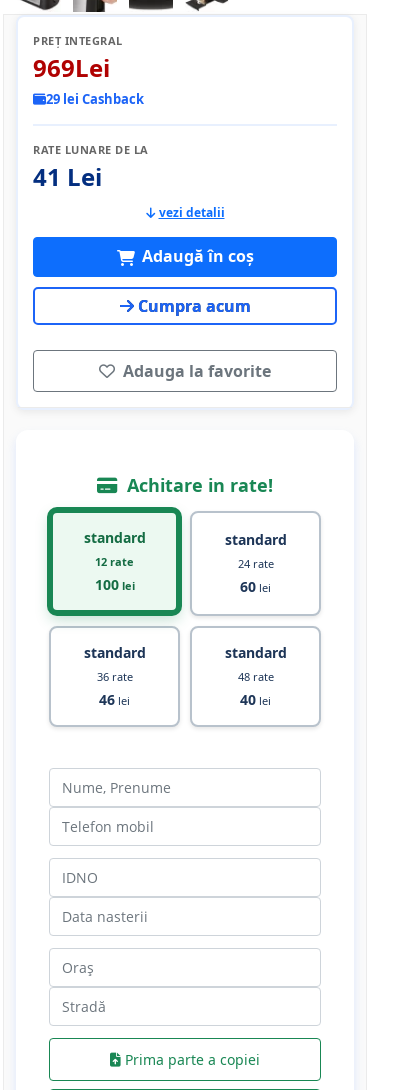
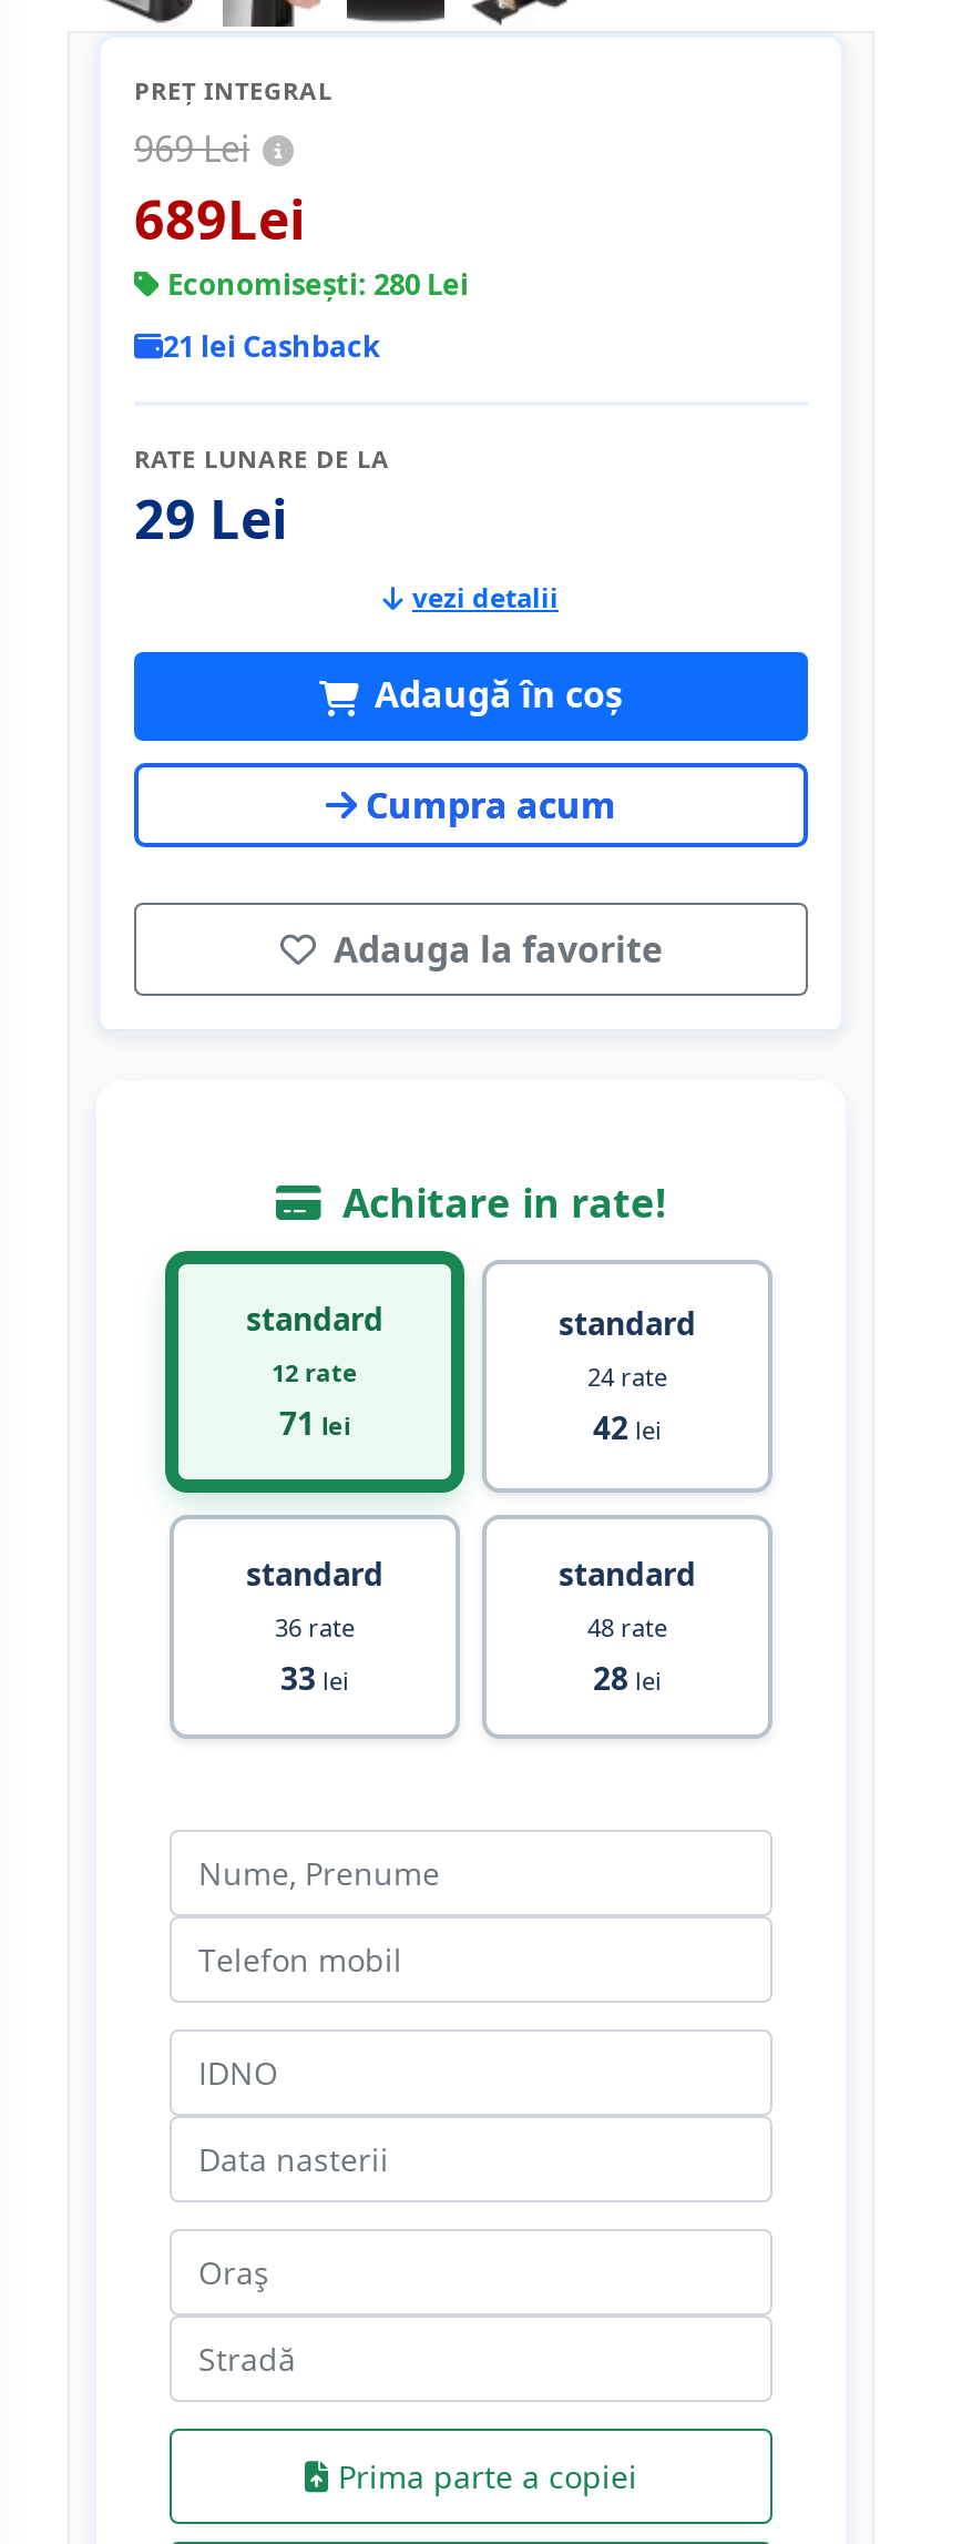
- 969Lei
- 29 lei Cashback
+ 969 Lei
+ 689Lei
+ Economisești: 280 Lei
+ 21 lei Cashback

- 41 Lei
+ 29 Lei

- 100 lei
+ 71 lei

- 60 lei
+ 42 lei

- 46 lei
+ 33 lei

- 40 lei
+ 28 lei
